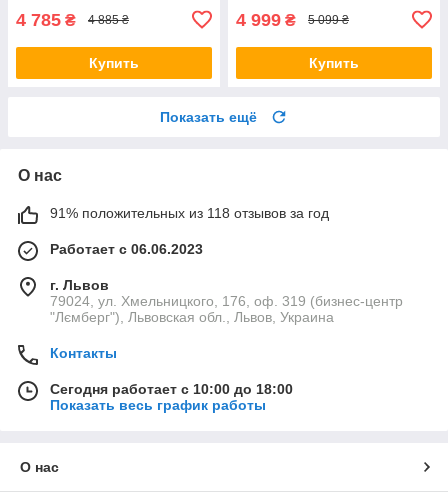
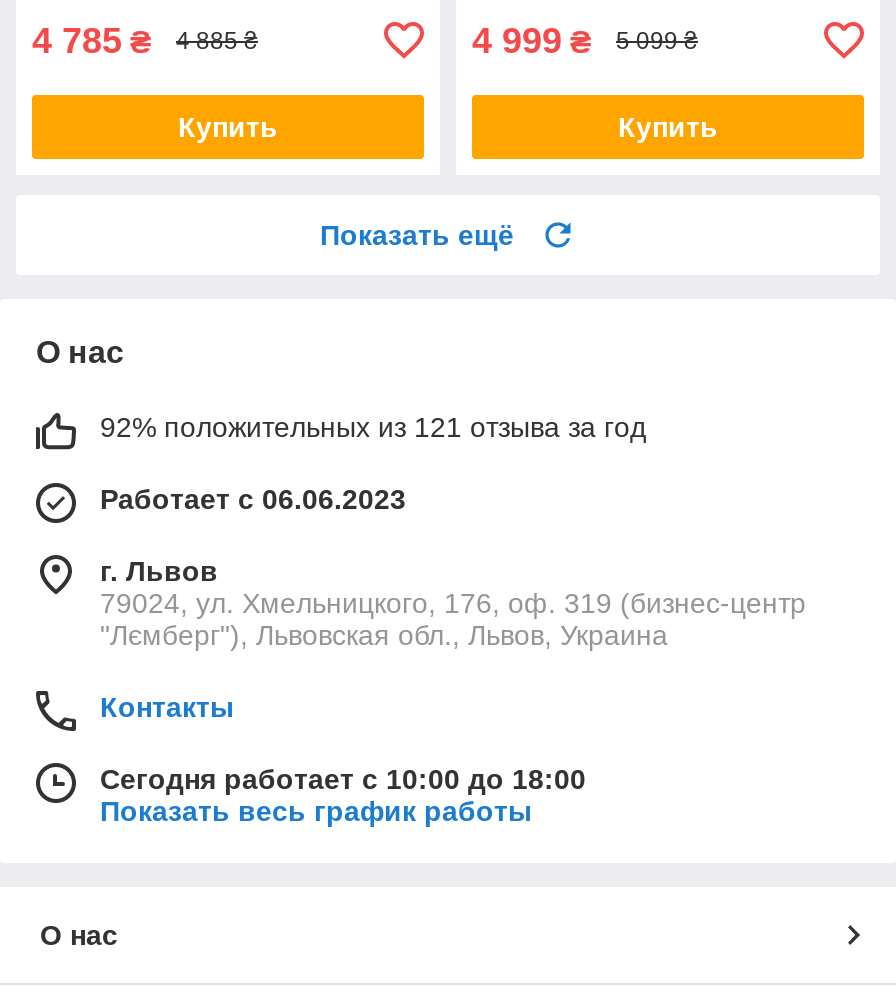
- 91% положительных из 118 отзывов за год
+ 92% положительных из 121 отзыва за год
